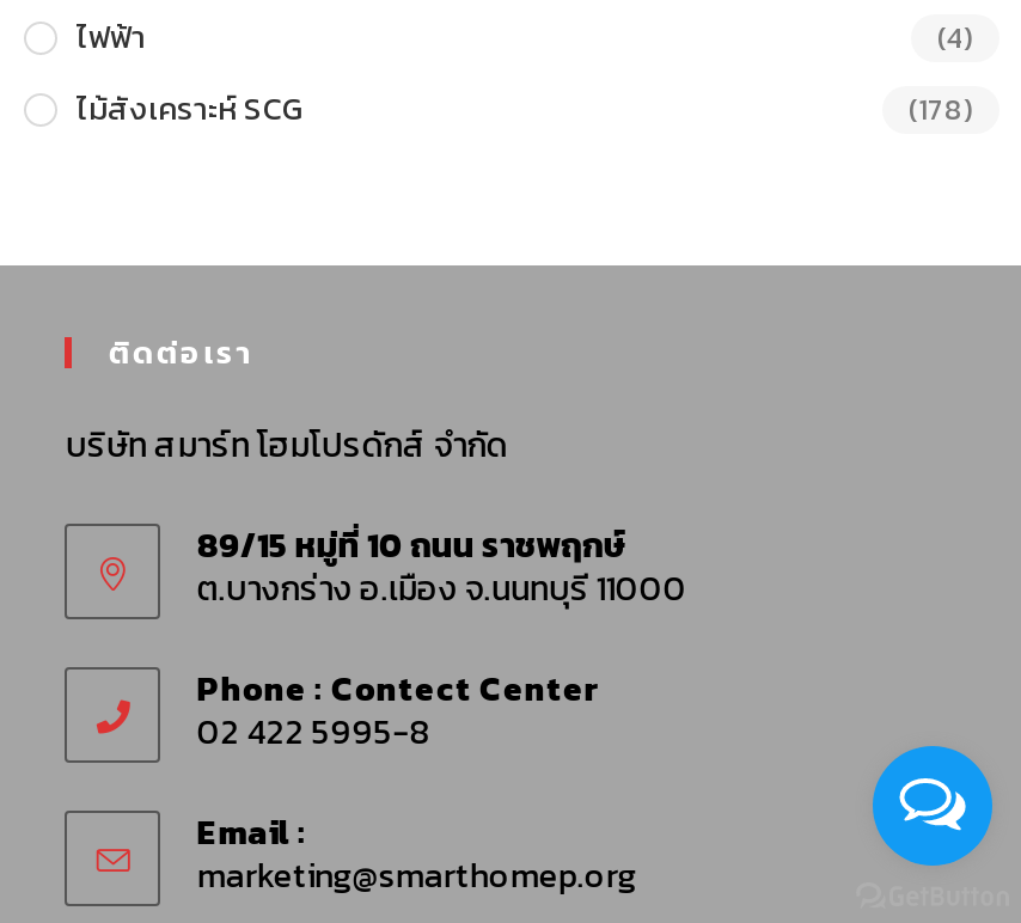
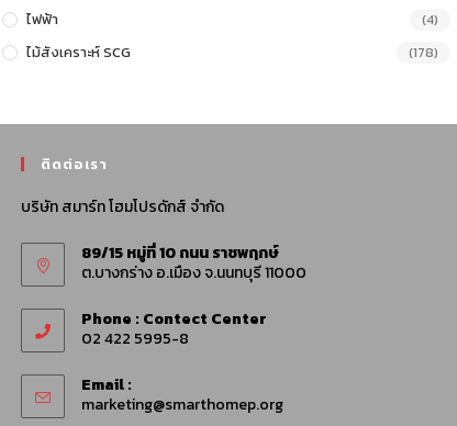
- [image]
